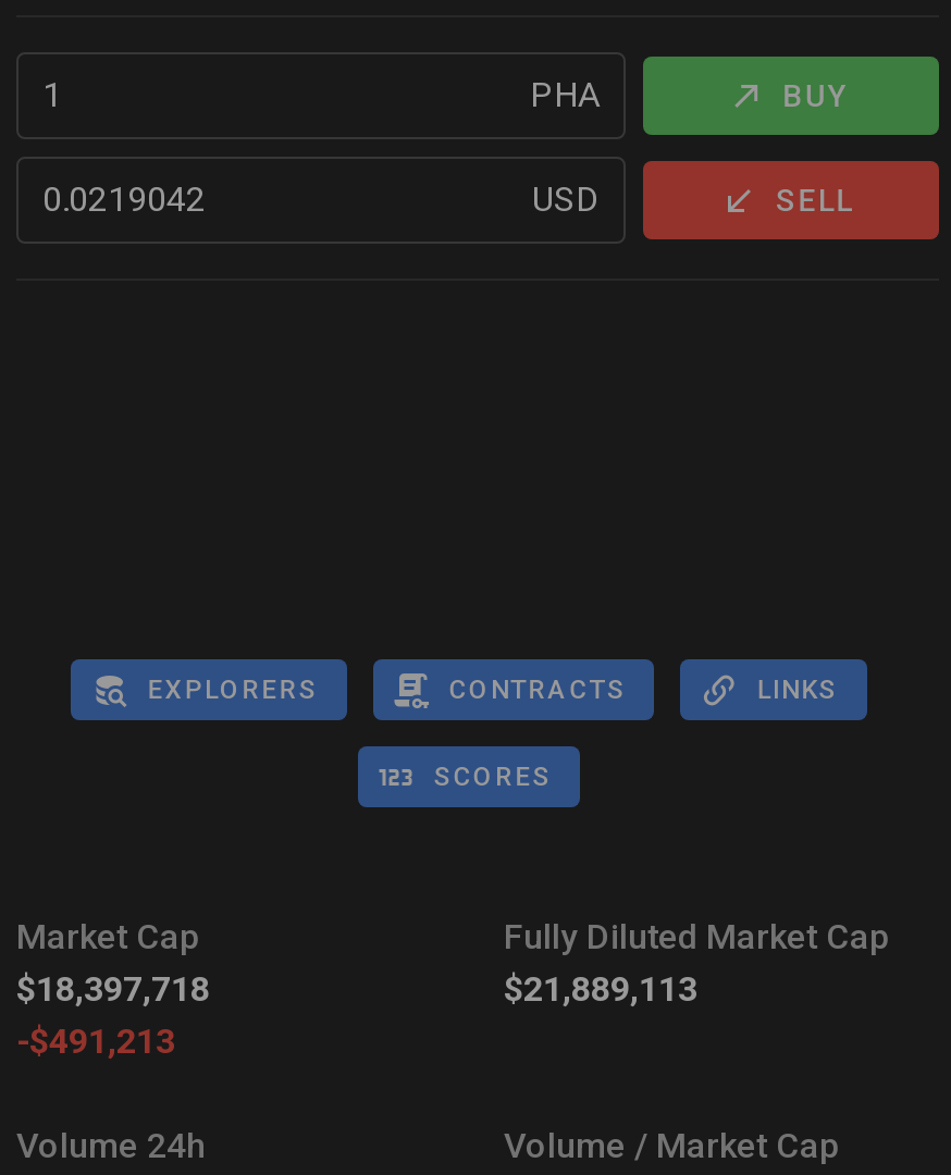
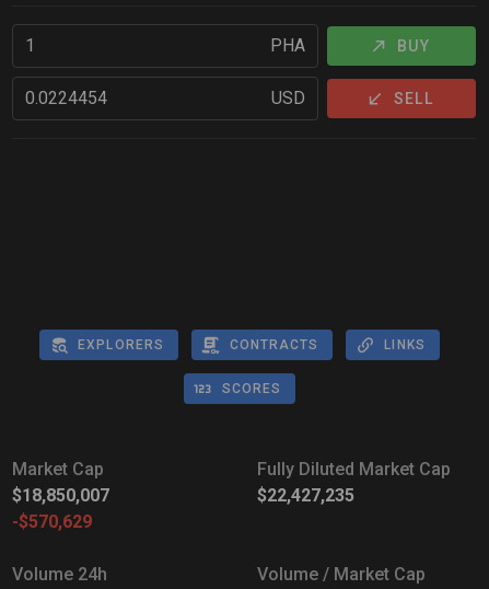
- $18,397,718
+ $18,850,007

- $21,889,113
+ $22,427,235

- -$491,213
+ -$570,629
